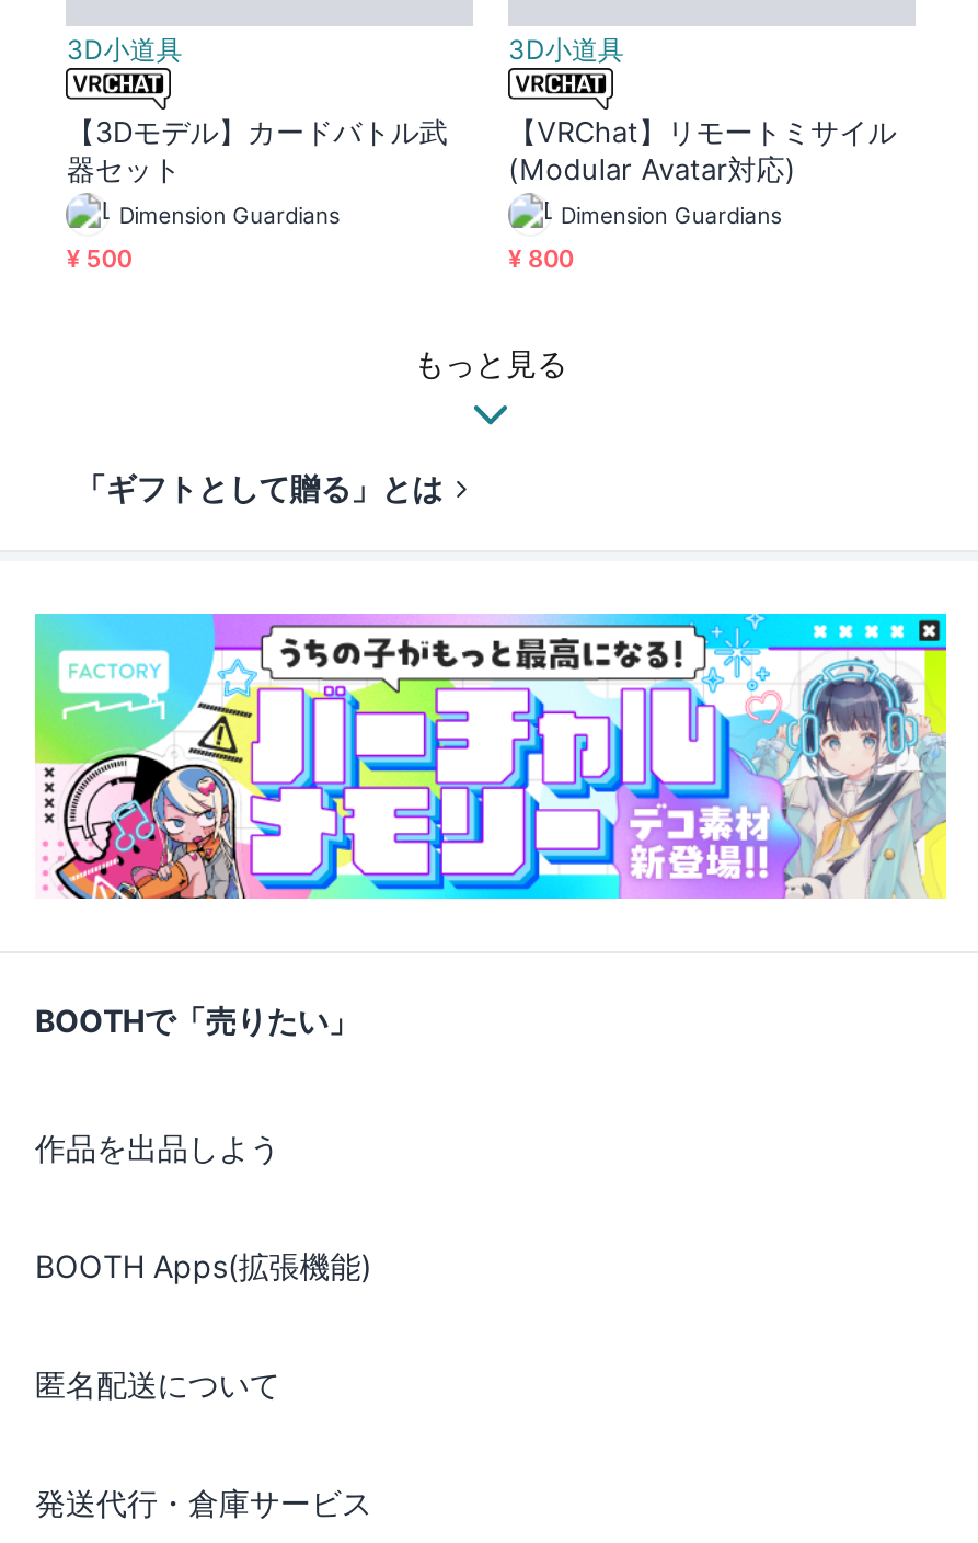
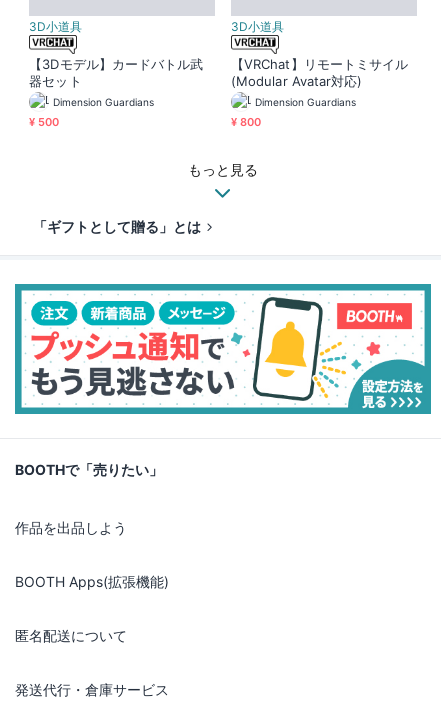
- [image]
+ [image]
